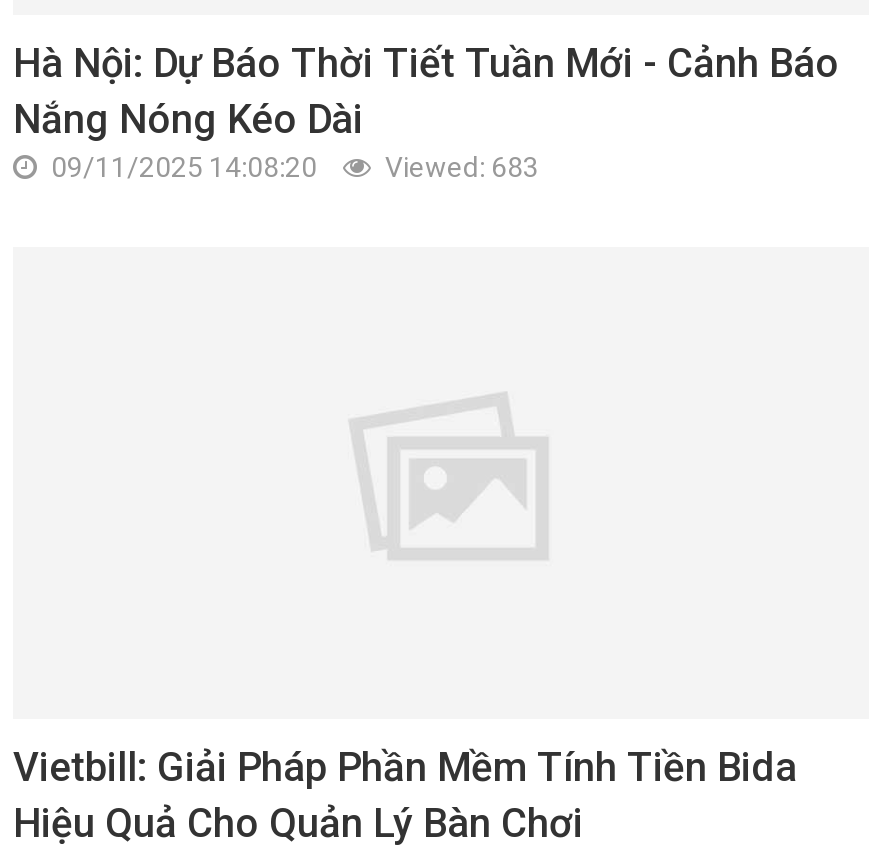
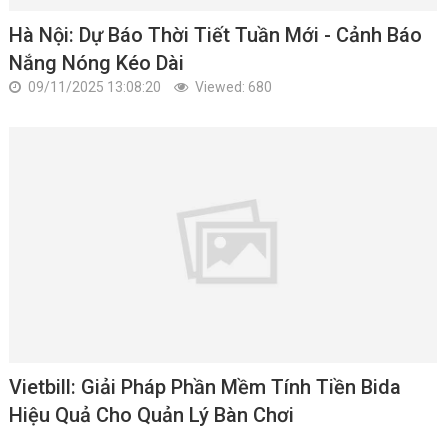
- 09/11/2025 14:08:20
+ 09/11/2025 13:08:20

- Viewed: 683
+ Viewed: 680
